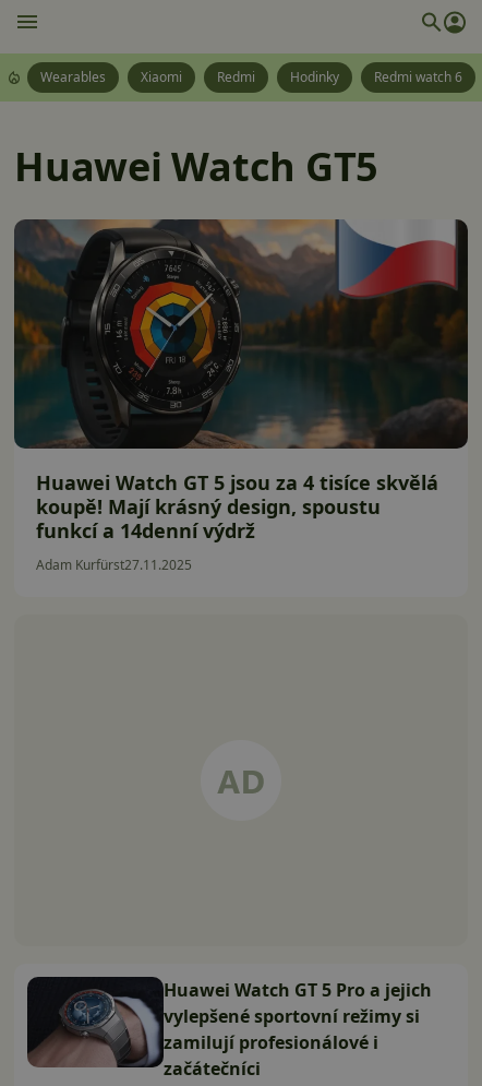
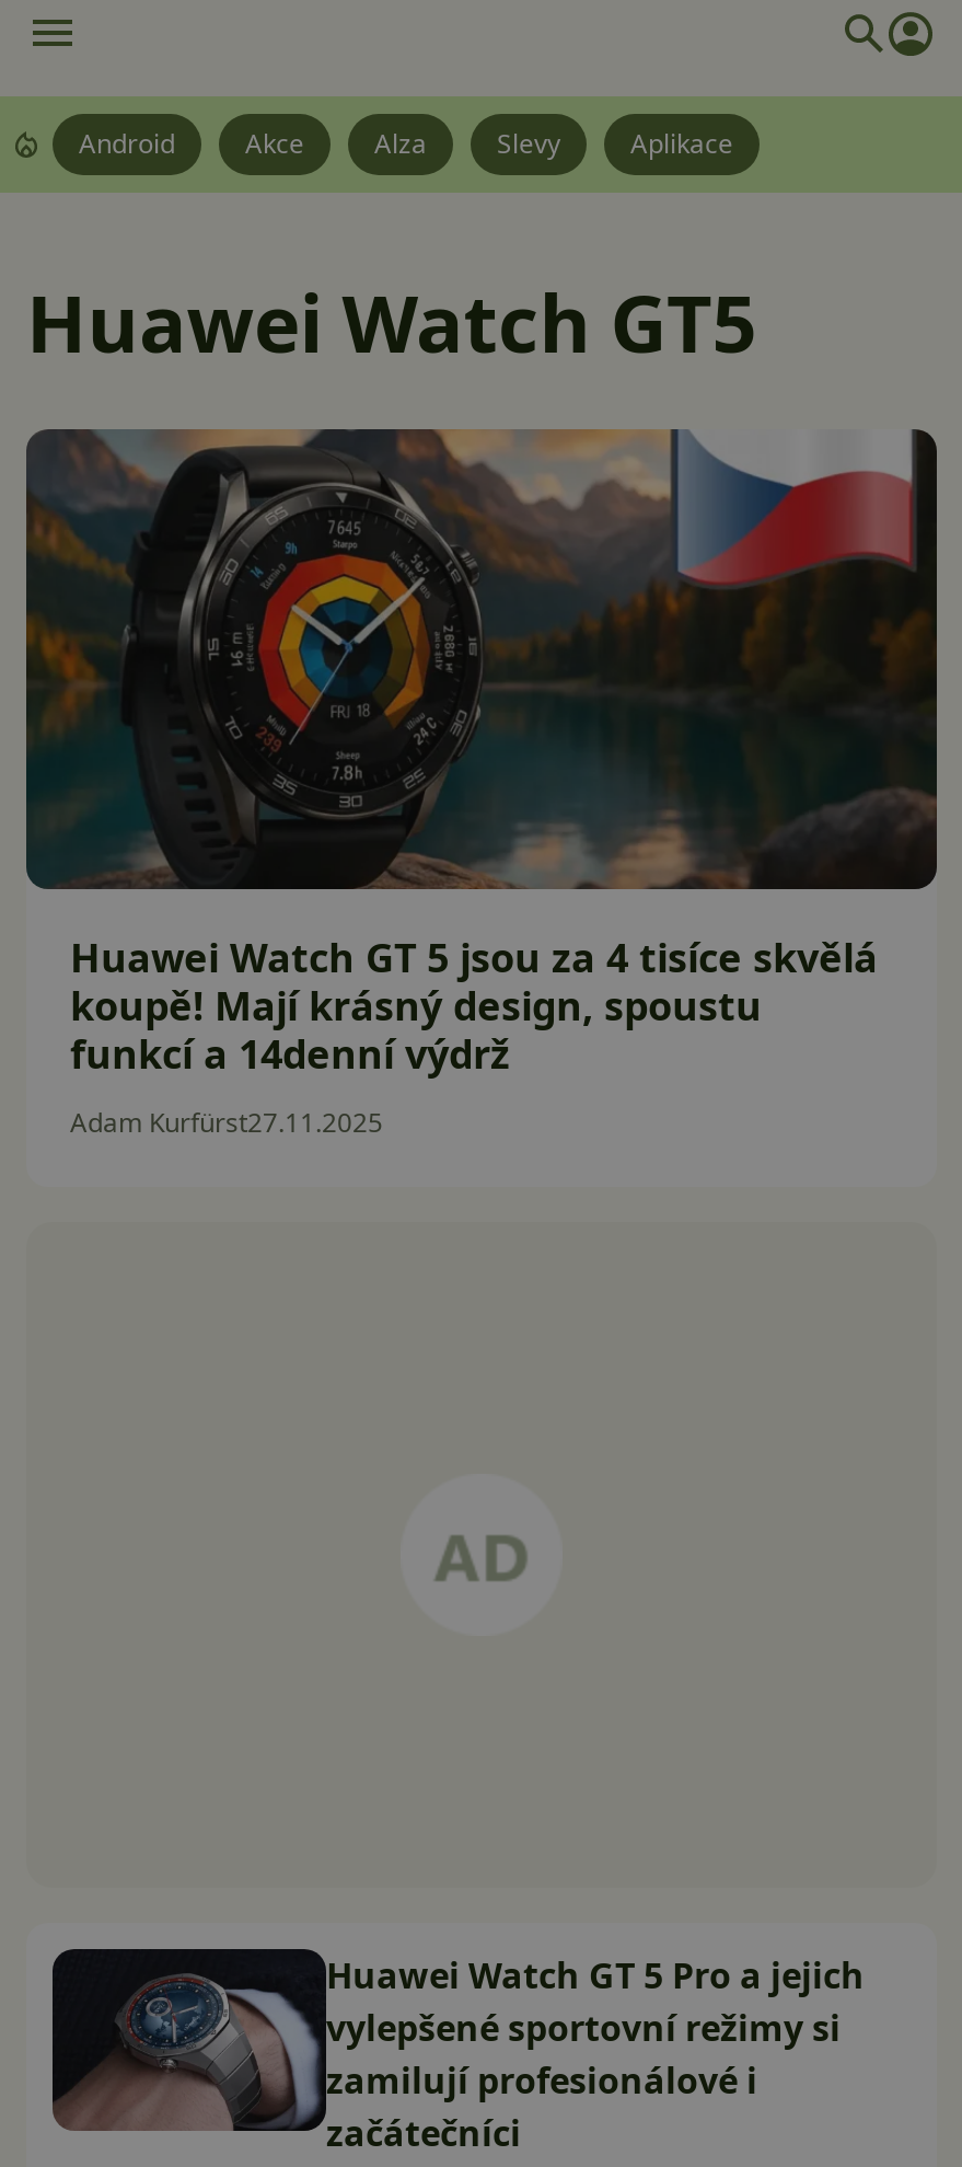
- Wearables
- Xiaomi
- Redmi
- Hodinky
- Redmi watch 6
+ Android
+ Akce
+ Alza
+ Slevy
+ Aplikace
